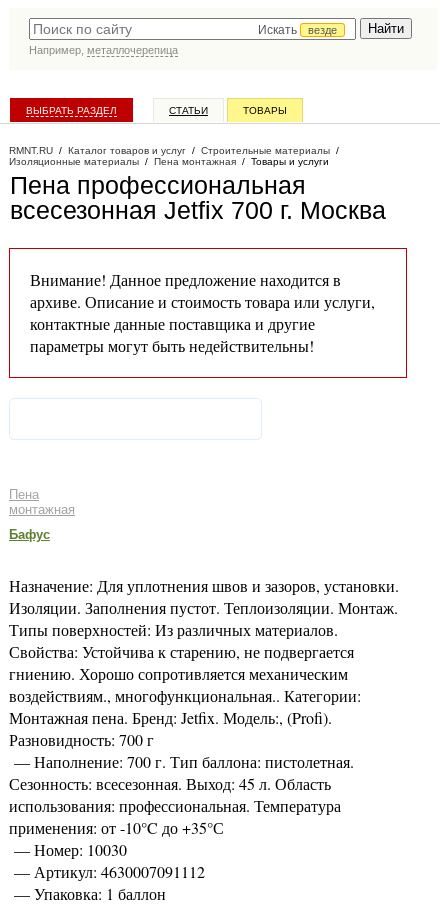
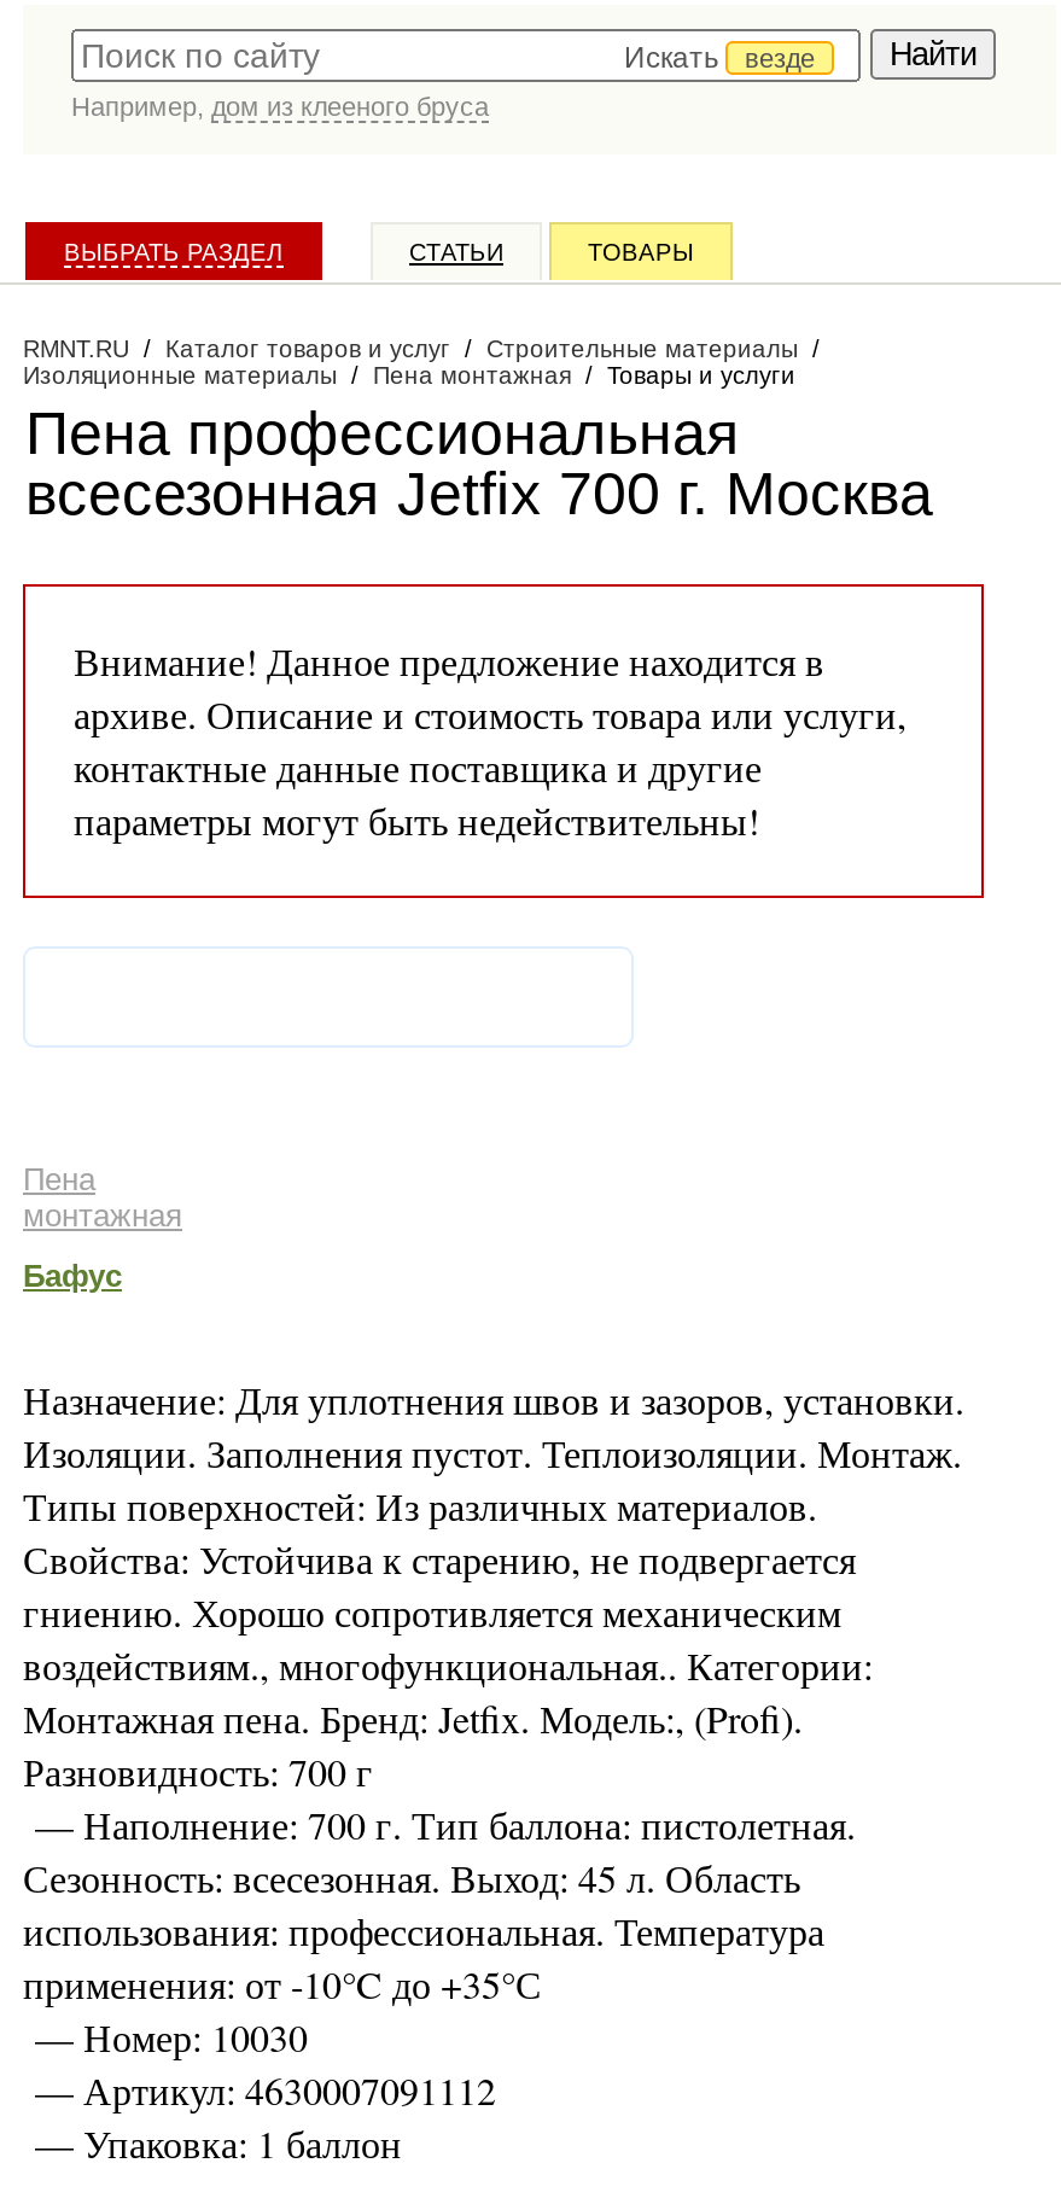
- Например, металлочерепица
+ Например, дом из клееного бруса
